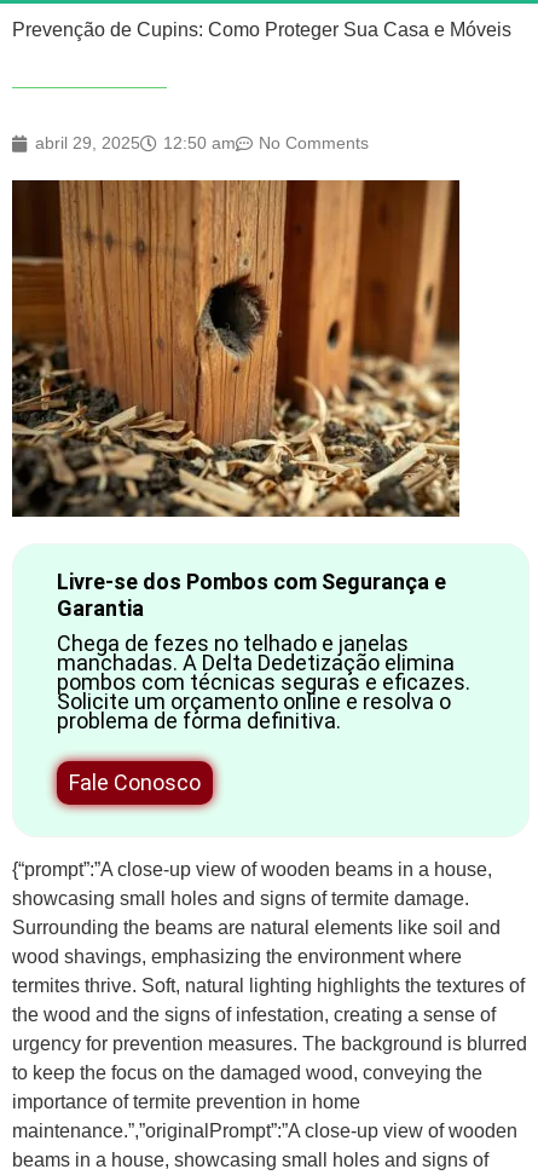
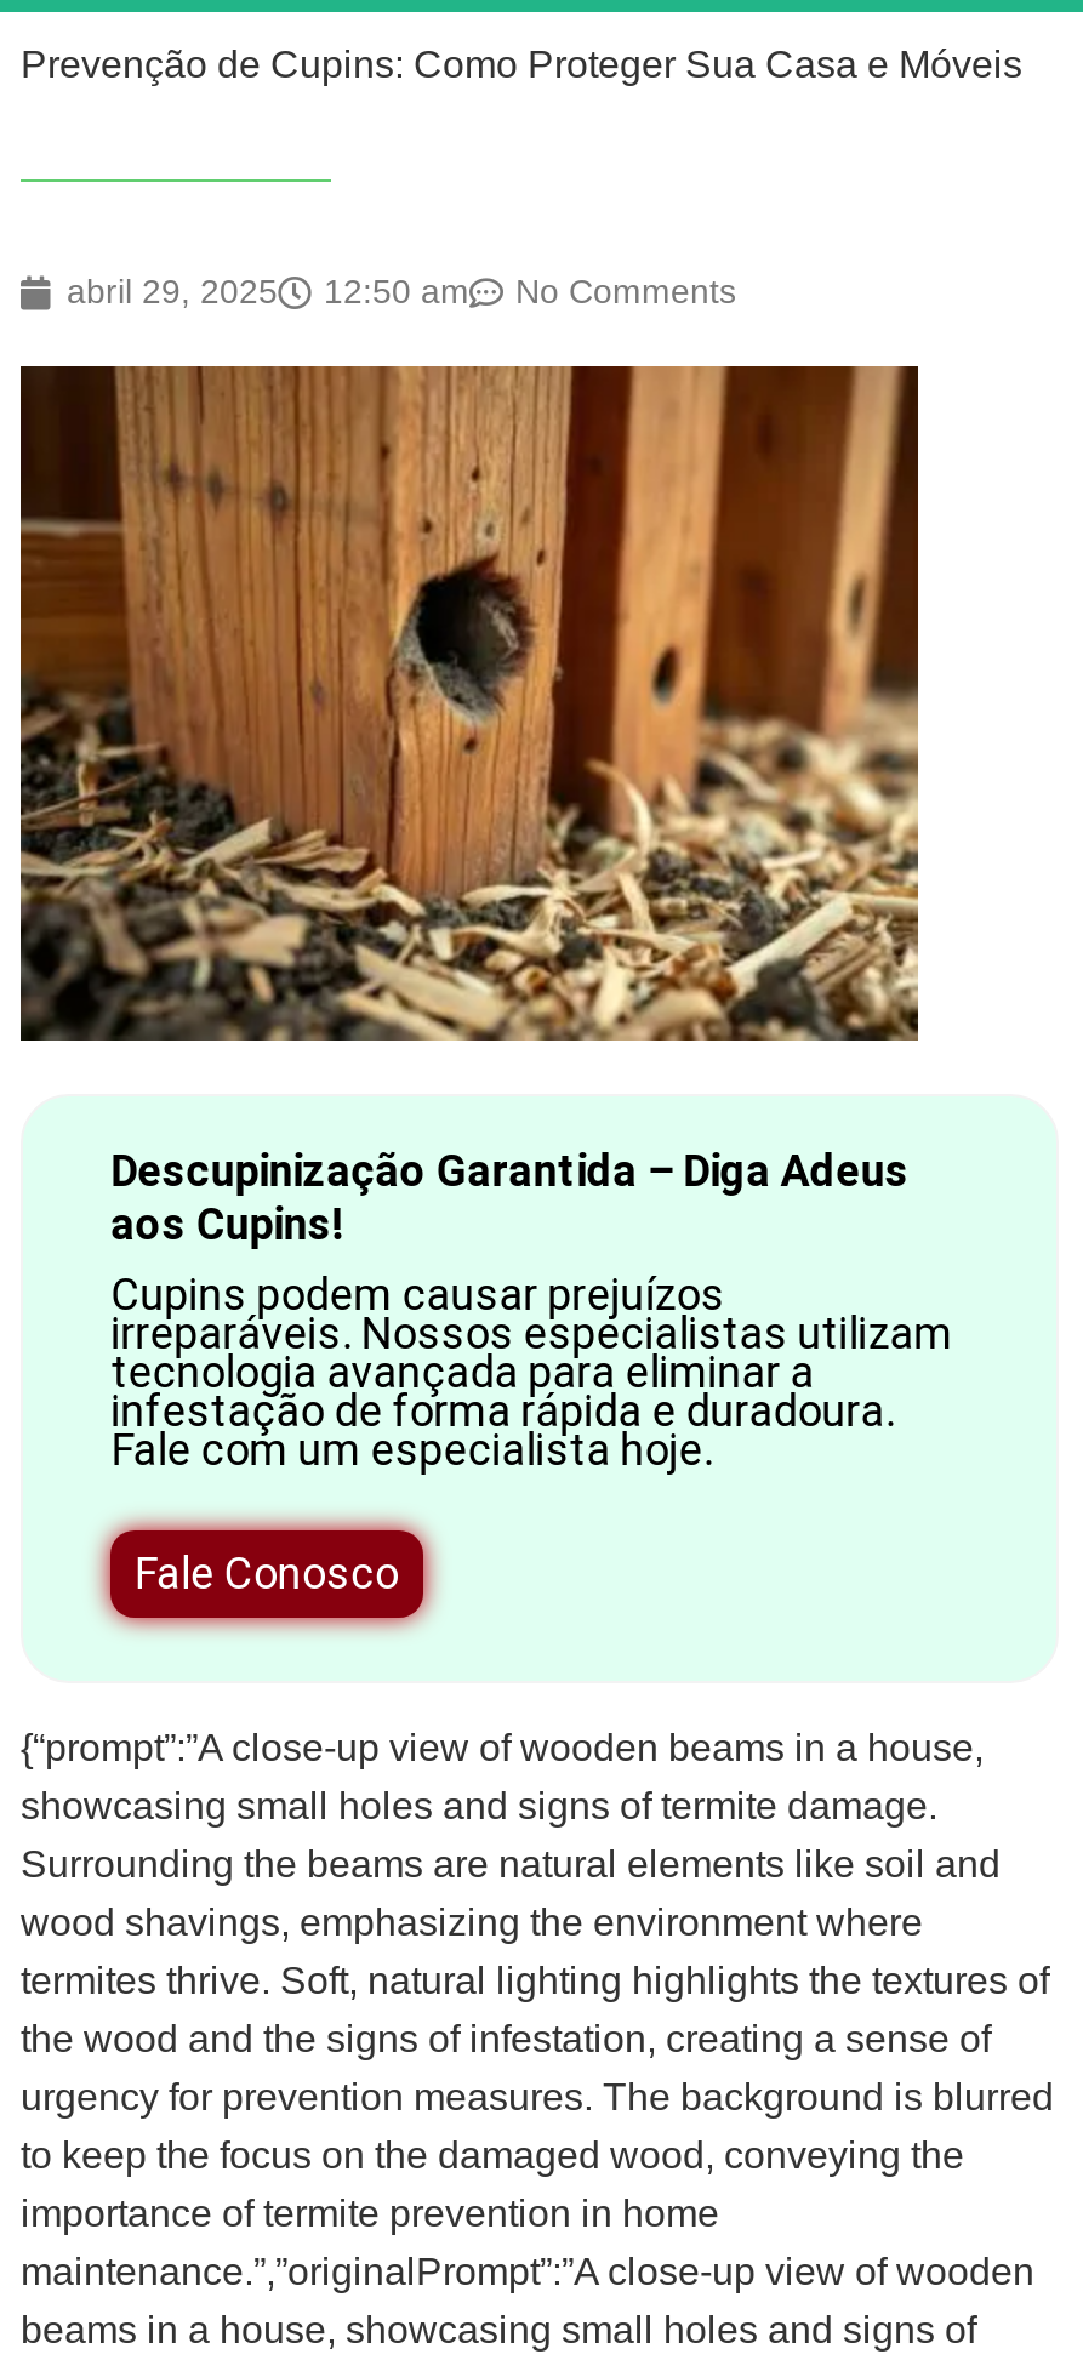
- Livre-se dos Pombos com Segurança e
- Garantia
- Chega de fezes no telhado e janelas
- manchadas. A Delta Dedetização elimina
- pombos com técnicas seguras e eficazes.
- Solicite um orçamento online e resolva o
- problema de forma definitiva.
+ Descupinização Garantida – Diga Adeus
+ aos Cupins!
+ Cupins podem causar prejuízos
+ irreparáveis. Nossos especialistas utilizam
+ tecnologia avançada para eliminar a
+ infestação de forma rápida e duradoura.
+ Fale com um especialista hoje.
